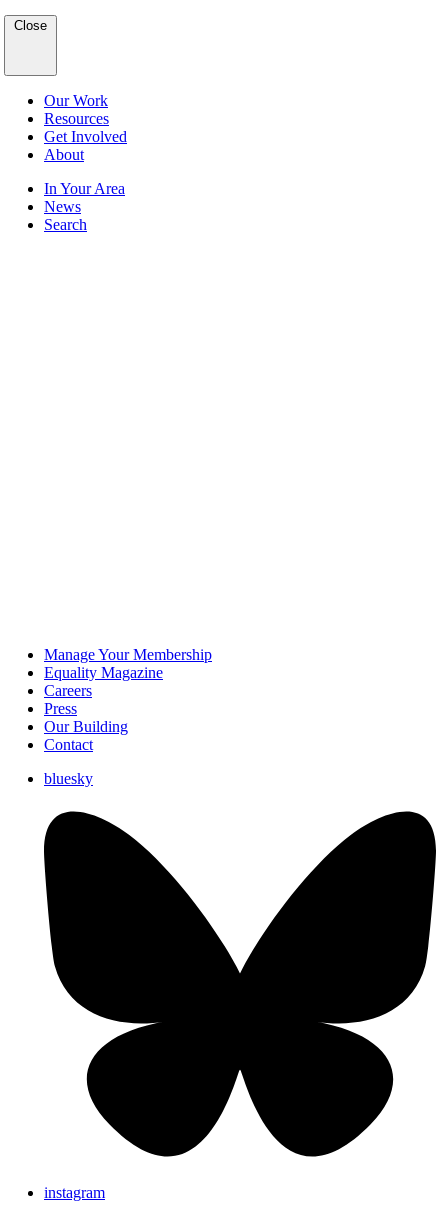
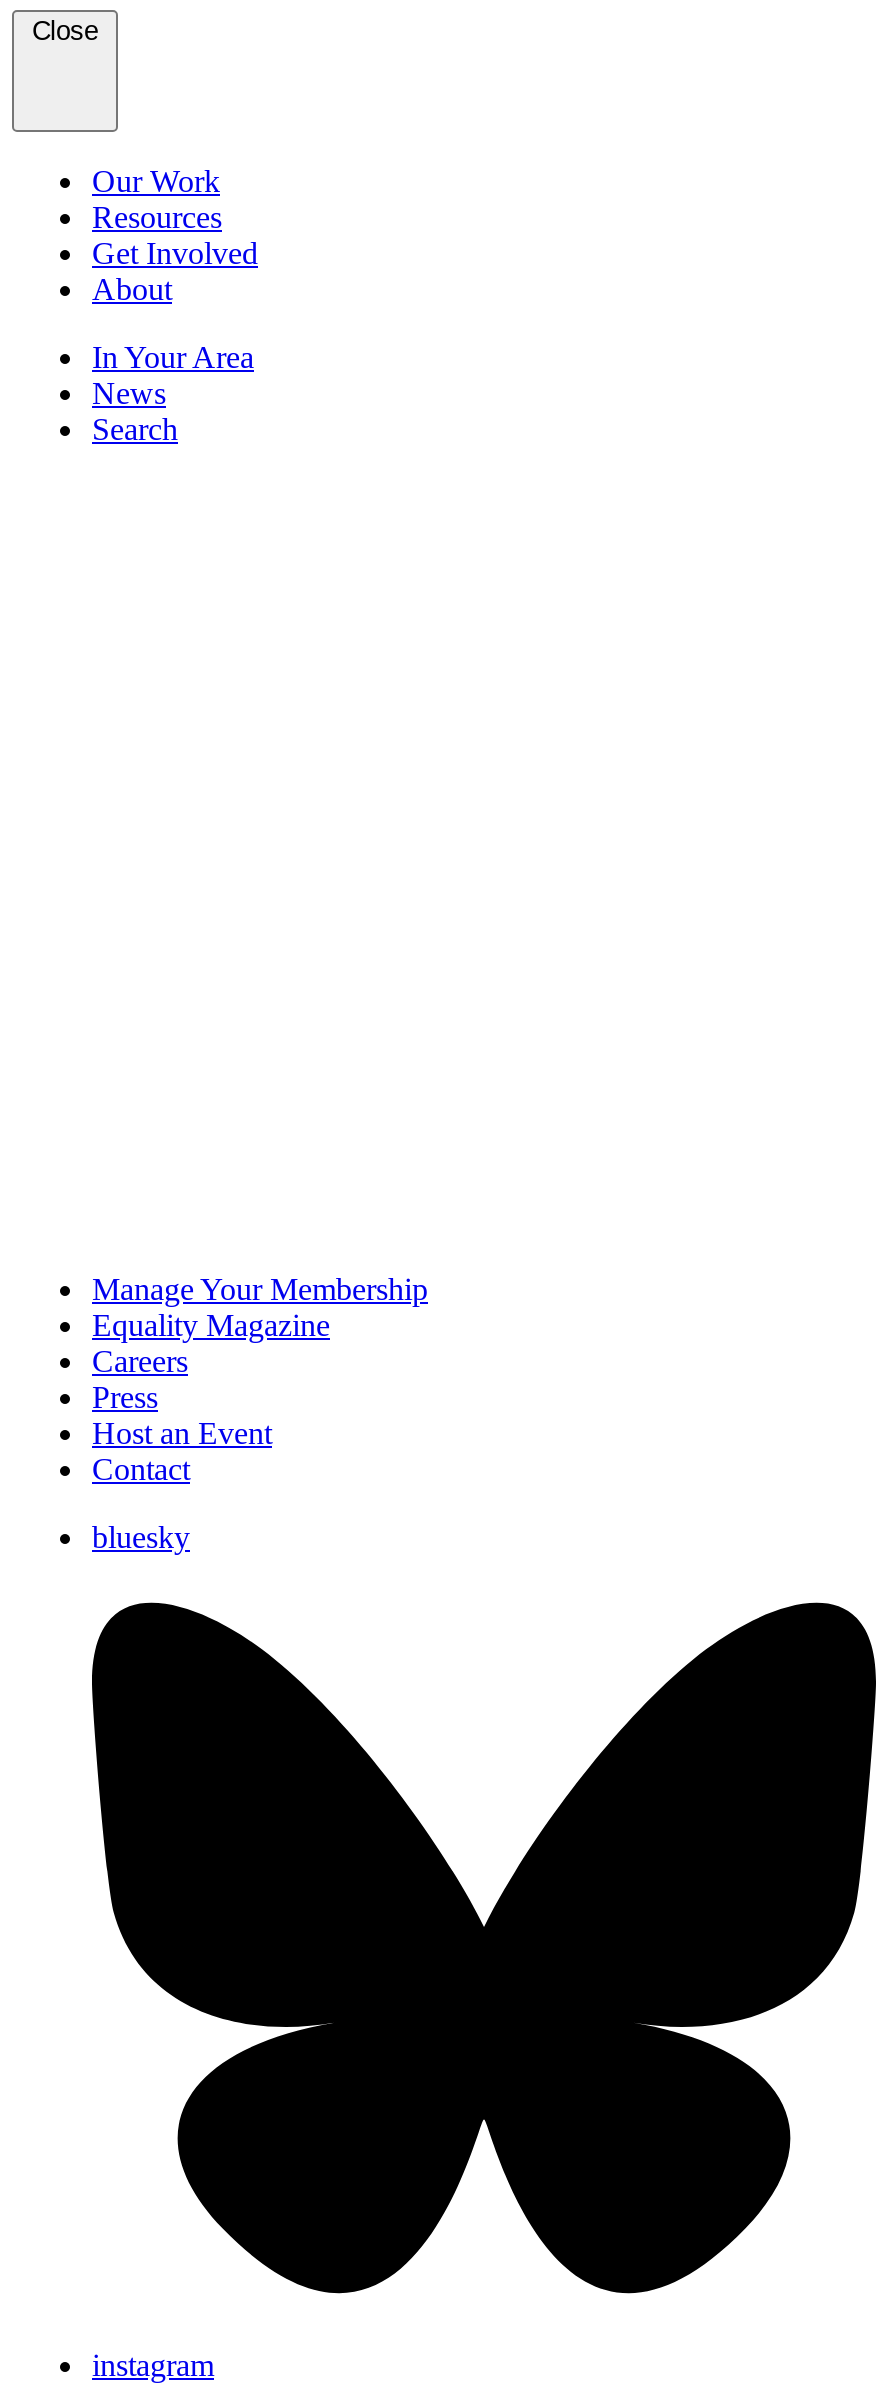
- Our Building
+ Host an Event
